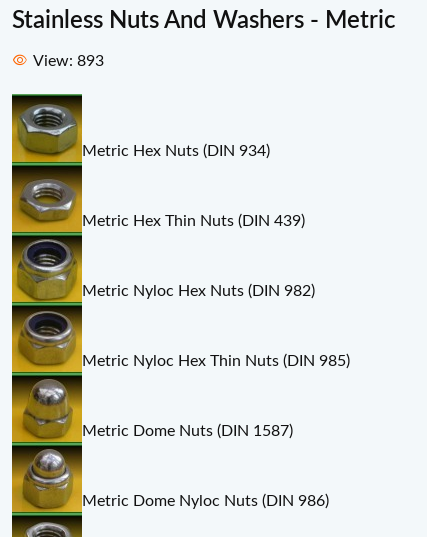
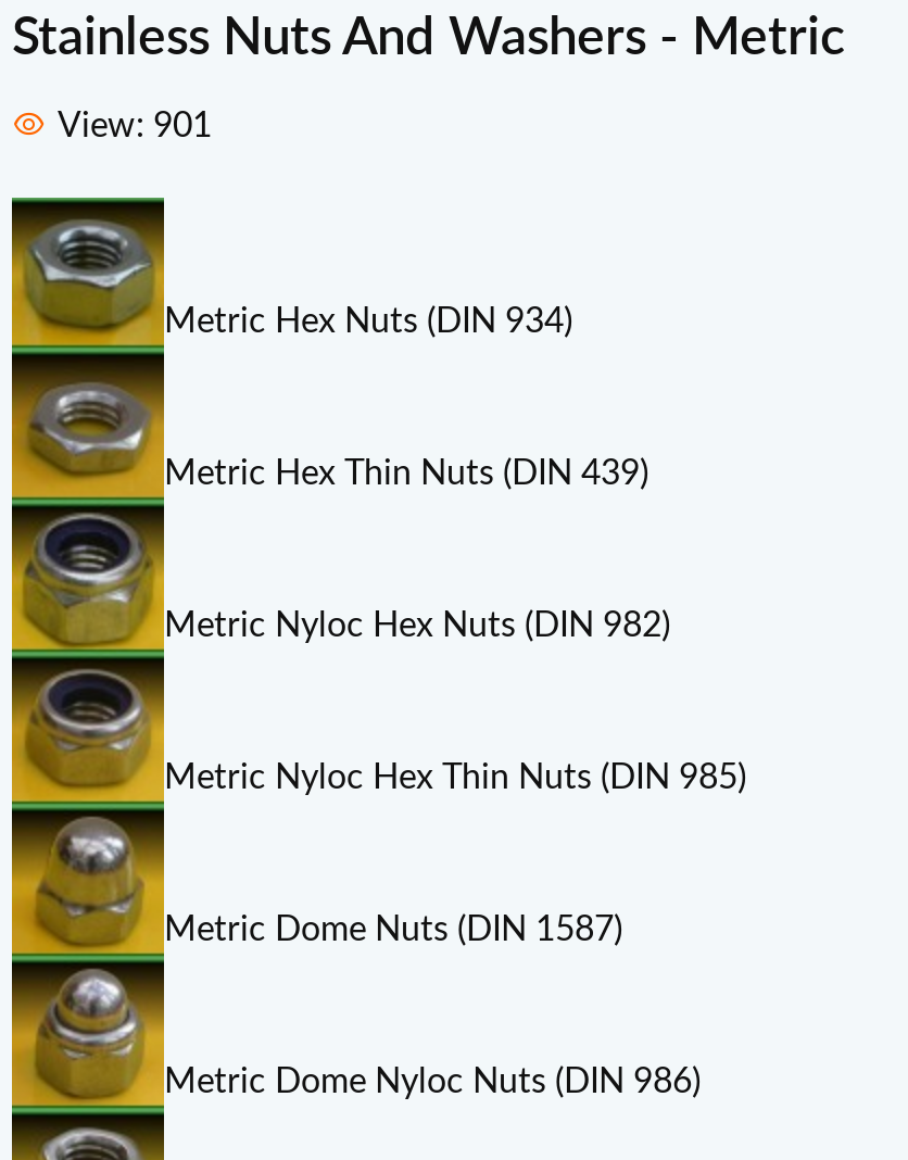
- View: 893
+ View: 901
